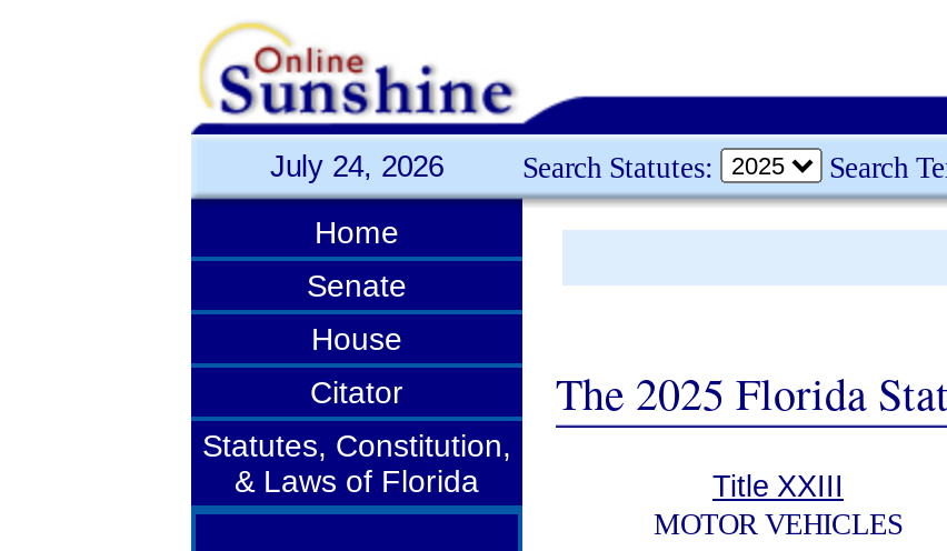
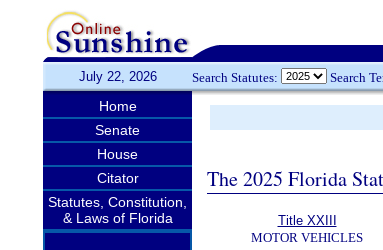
- July 24, 2026
+ July 22, 2026
